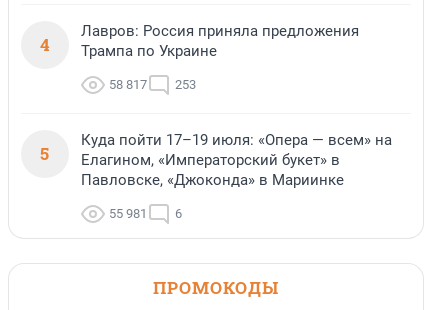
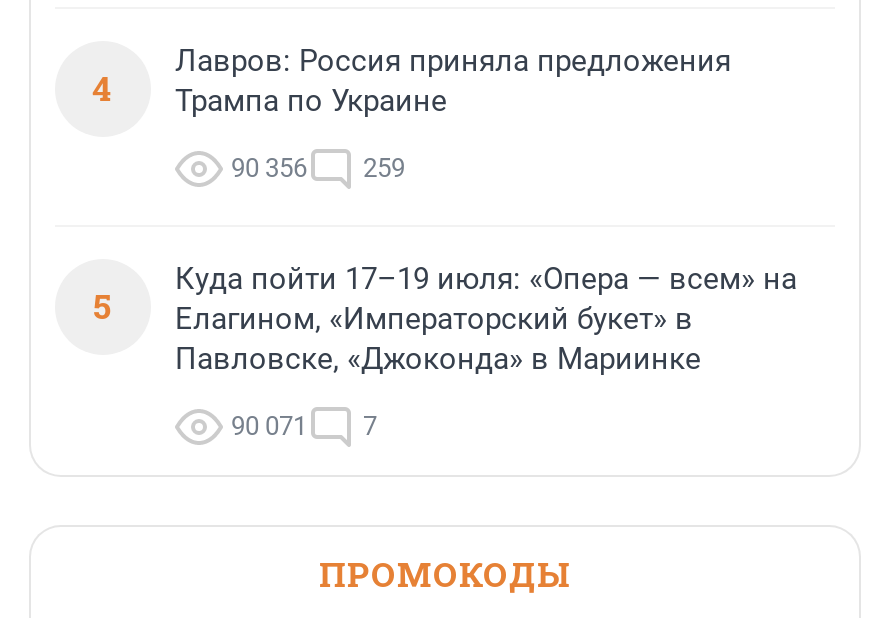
- 58 817
+ 90 356

- 253
+ 259

- 55 981
+ 90 071

- 6
+ 7
